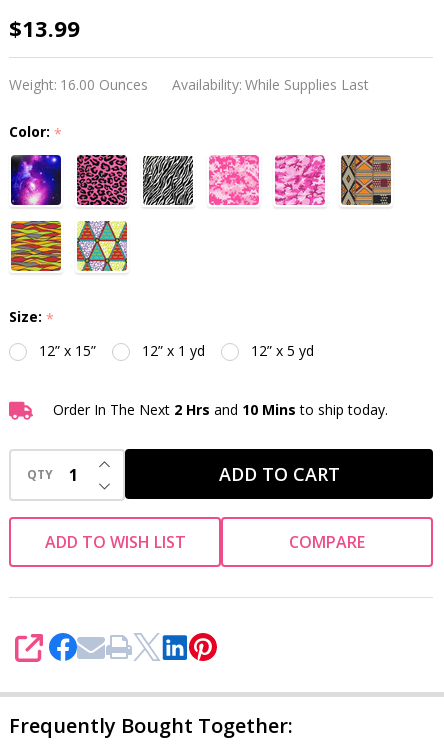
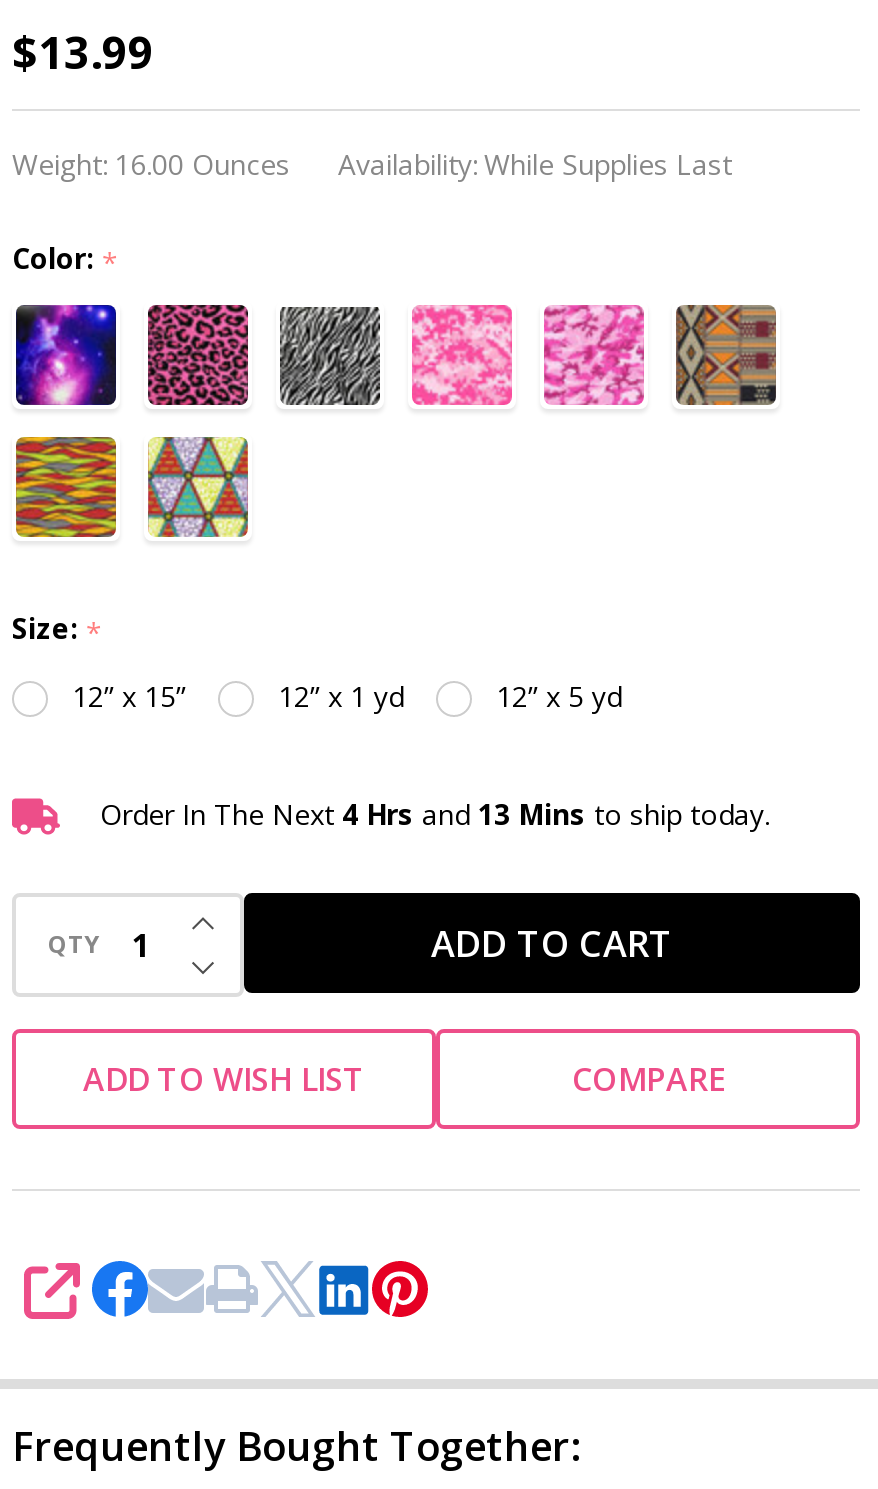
- Order In The Next 2 Hrs and 10 Mins to ship today.
+ Order In The Next 4 Hrs and 13 Mins to ship today.
